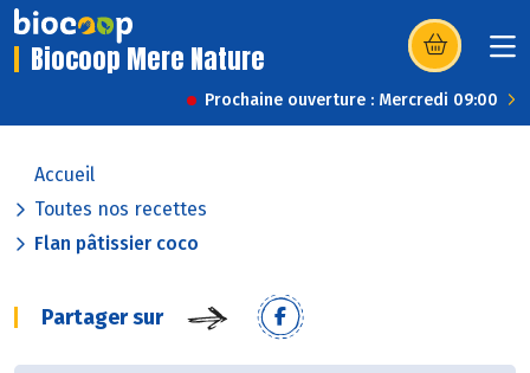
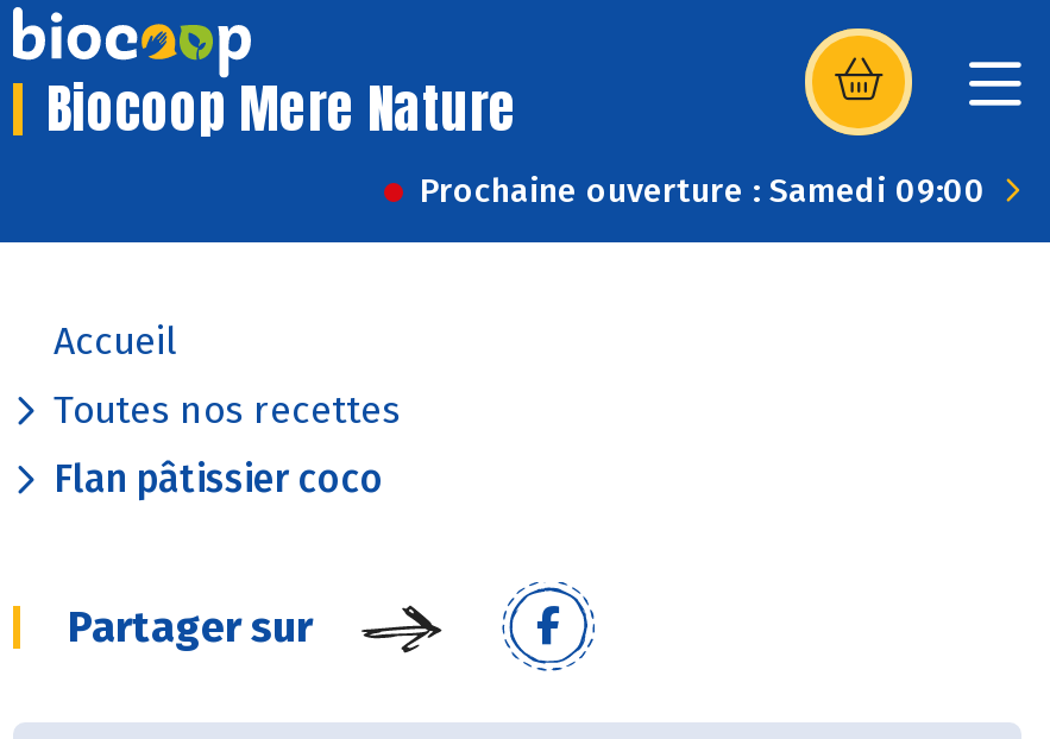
- Prochaine ouverture : Mercredi 09:00
+ Prochaine ouverture : Samedi 09:00
